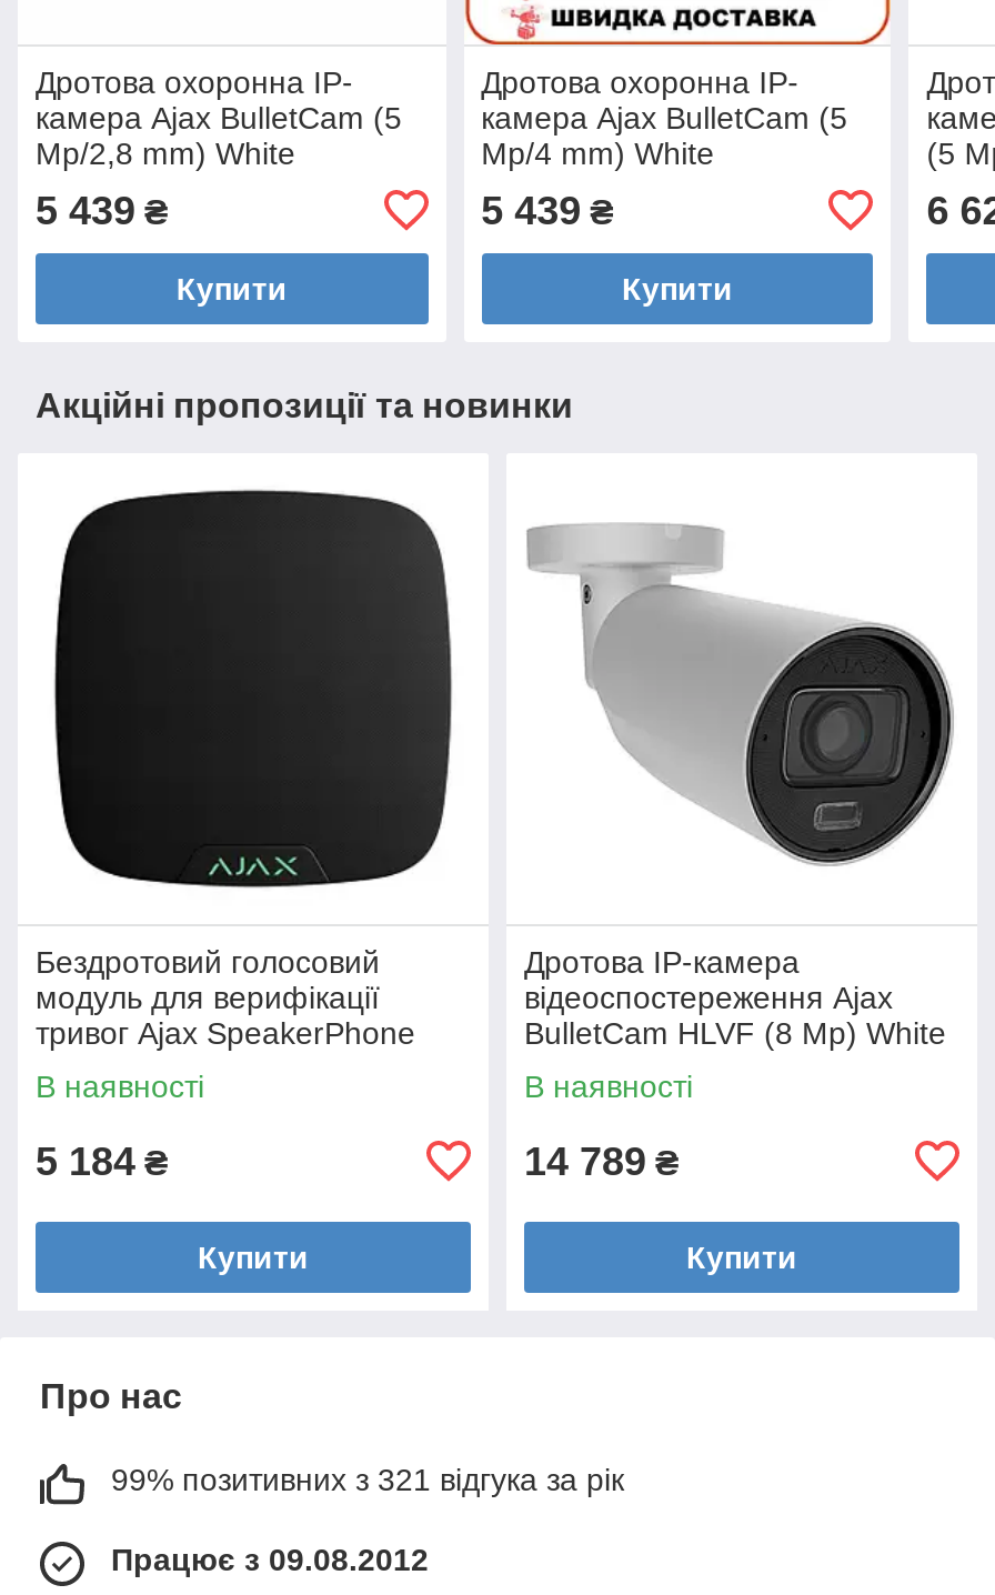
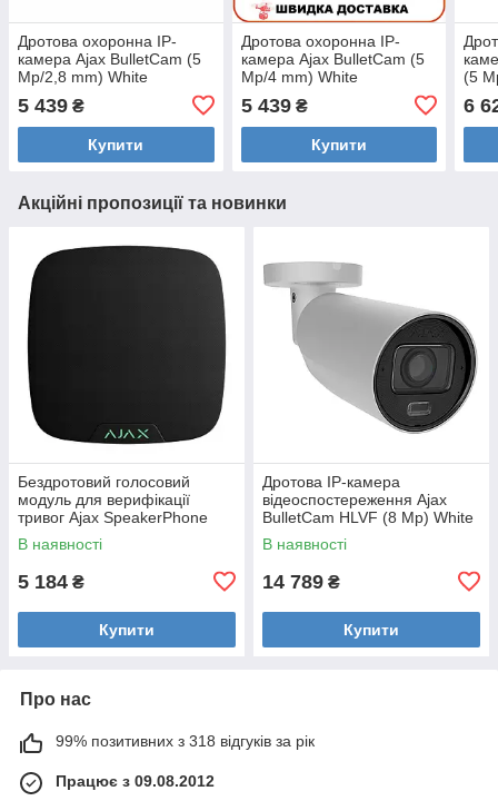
- 99% позитивних з 321 відгука за рік
+ 99% позитивних з 318 відгуків за рік
